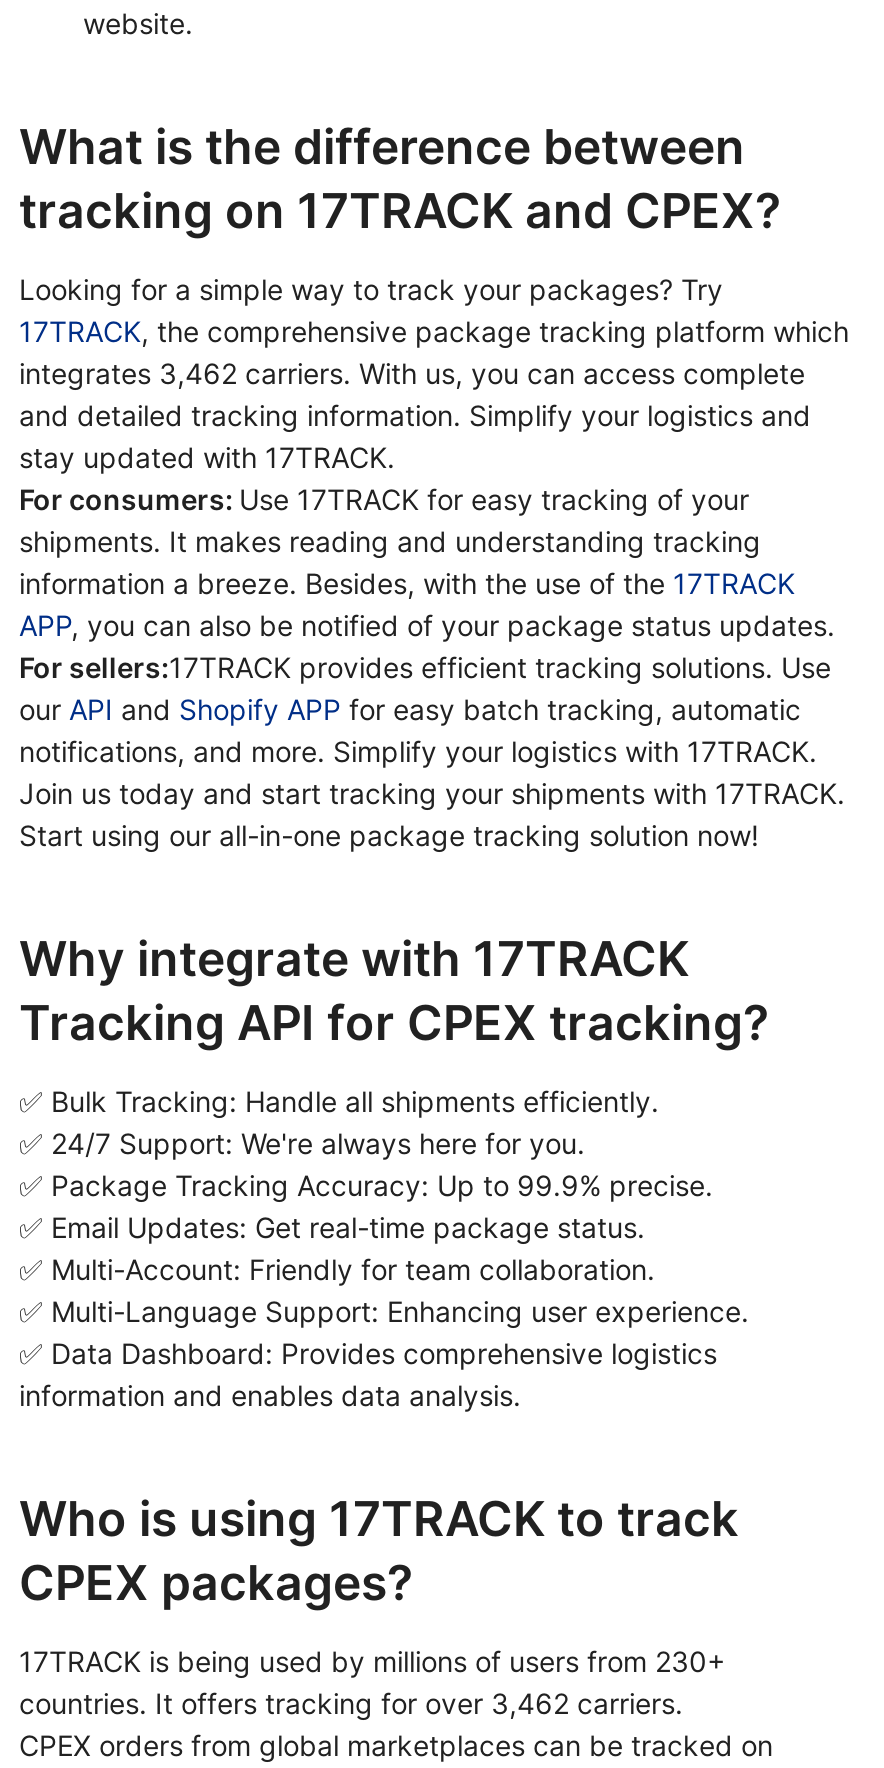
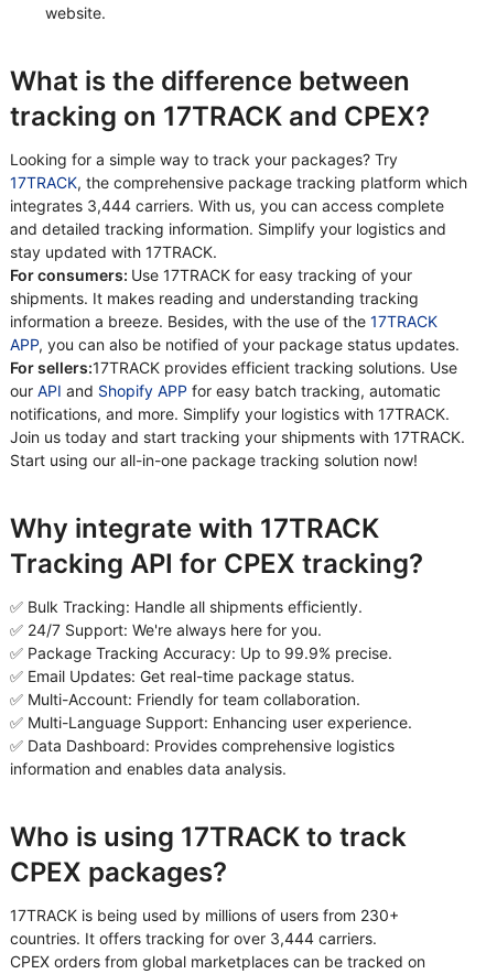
- integrates 3,462 carriers. With us, you can access complete
+ integrates 3,444 carriers. With us, you can access complete

- countries. It offers tracking for over 3,462 carriers.
+ countries. It offers tracking for over 3,444 carriers.
